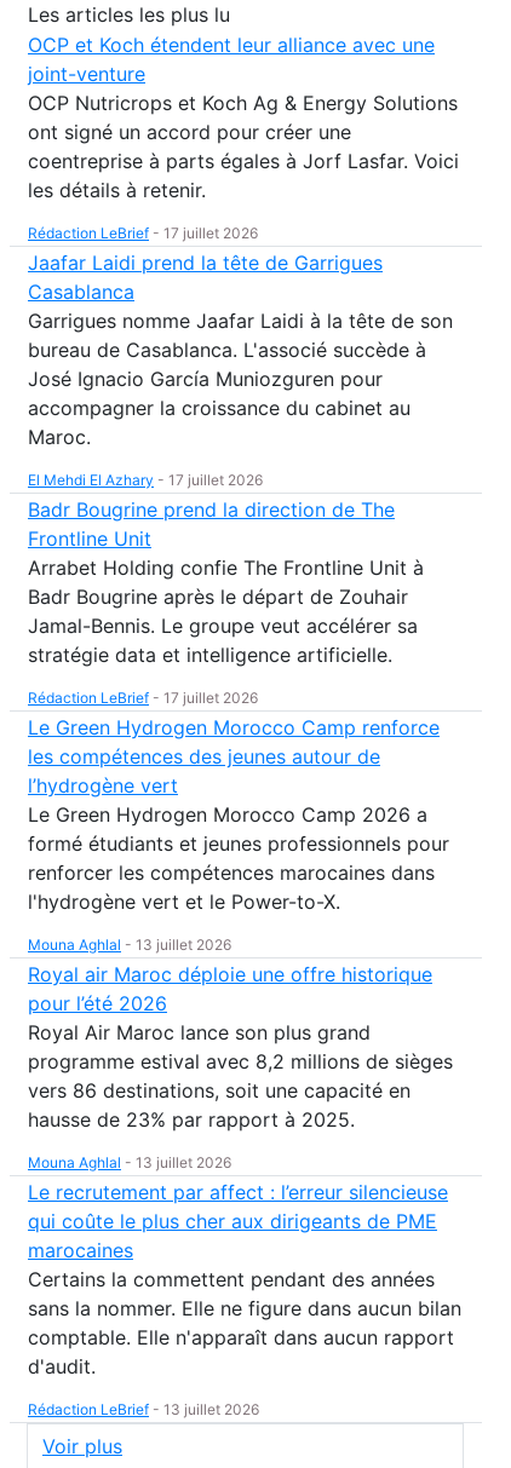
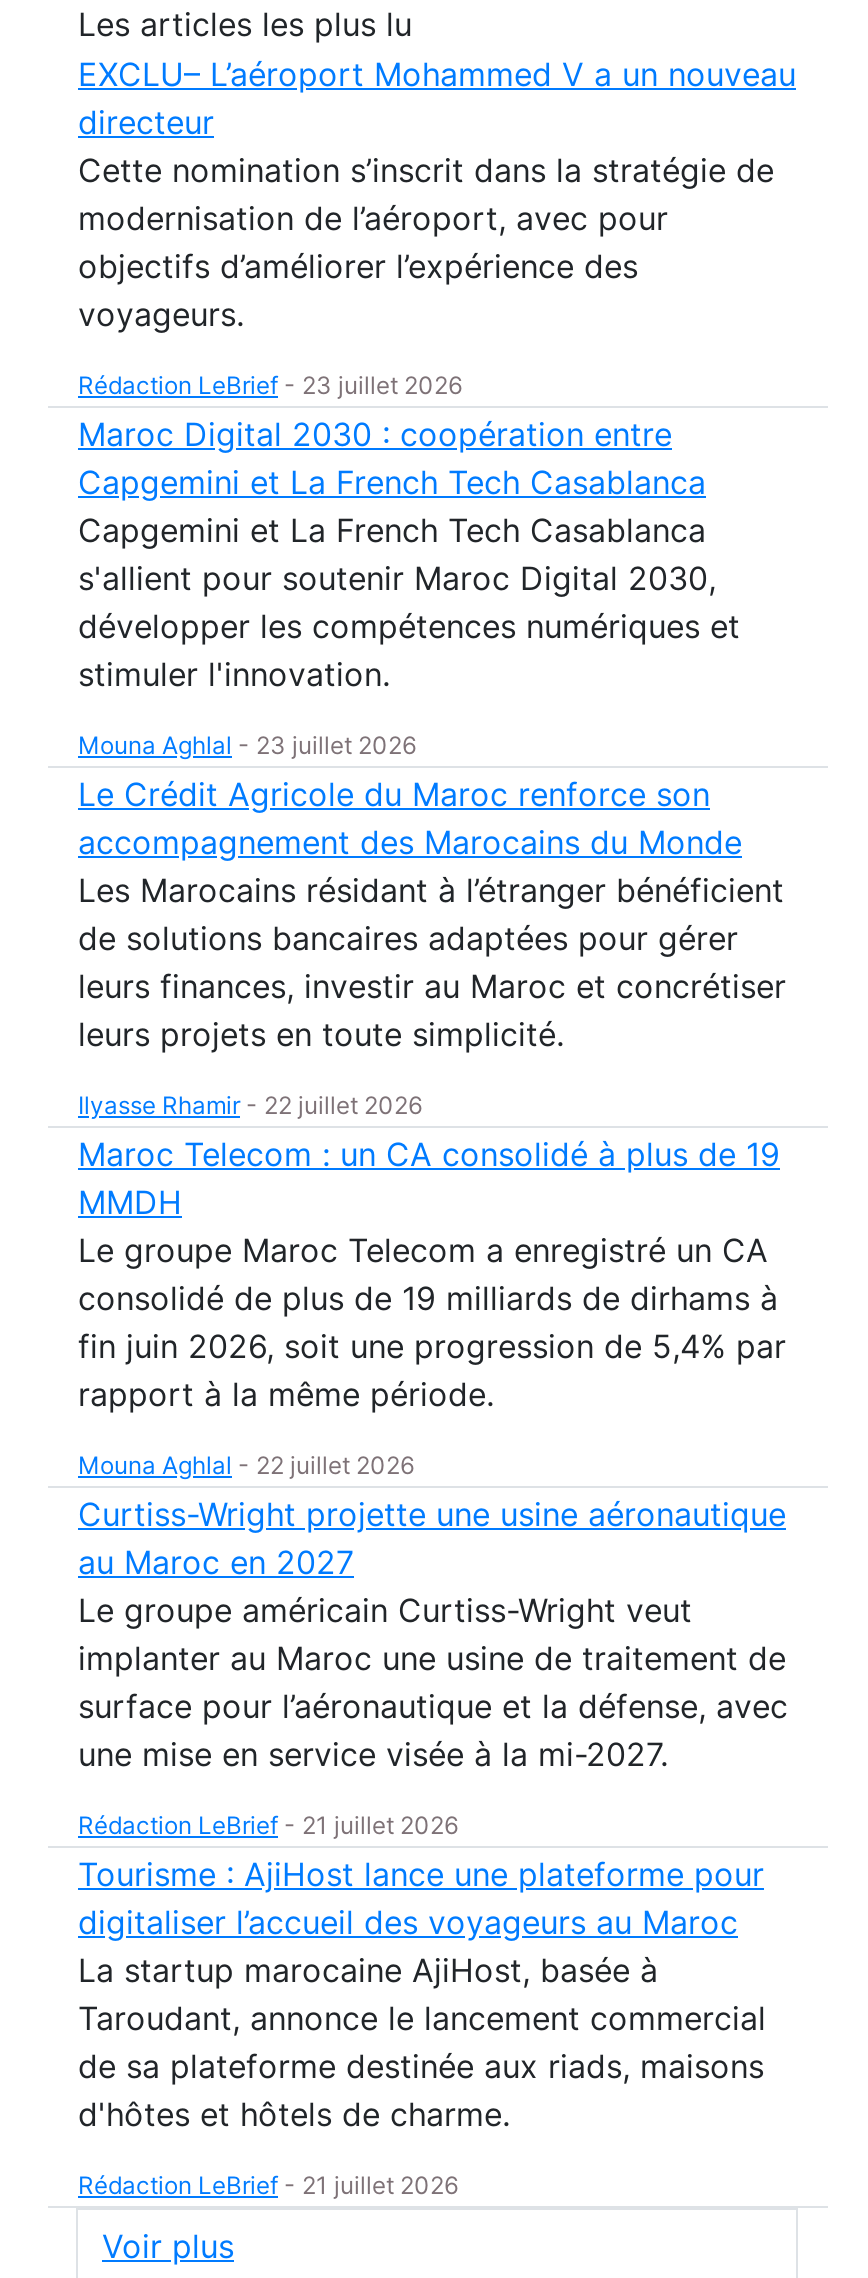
- OCP et Koch étendent leur alliance avec une
- joint-venture
- OCP Nutricrops et Koch Ag & Energy Solutions
- ont signé un accord pour créer une
- coentreprise à parts égales à Jorf Lasfar. Voici
- les détails à retenir.
+ EXCLU– L’aéroport Mohammed V a un nouveau
+ directeur
+ Cette nomination s’inscrit dans la stratégie de
+ modernisation de l’aéroport, avec pour
+ objectifs d’améliorer l’expérience des
+ voyageurs.

- Rédaction LeBrief - 17 juillet 2026
- Jaafar Laidi prend la tête de Garrigues
- Casablanca
- Garrigues nomme Jaafar Laidi à la tête de son
- bureau de Casablanca. L'associé succède à
- José Ignacio García Muniozguren pour
- accompagner la croissance du cabinet au
- Maroc.
+ Rédaction LeBrief - 23 juillet 2026
+ Maroc Digital 2030 : coopération entre
+ Capgemini et La French Tech Casablanca
+ Capgemini et La French Tech Casablanca
+ s'allient pour soutenir Maroc Digital 2030,
+ développer les compétences numériques et
+ stimuler l'innovation.

- El Mehdi El Azhary - 17 juillet 2026
- Badr Bougrine prend la direction de The
- Frontline Unit
- Arrabet Holding confie The Frontline Unit à
- Badr Bougrine après le départ de Zouhair
- Jamal-Bennis. Le groupe veut accélérer sa
- stratégie data et intelligence artificielle.
+ Mouna Aghlal - 23 juillet 2026
+ Le Crédit Agricole du Maroc renforce son
+ accompagnement des Marocains du Monde
+ Les Marocains résidant à l’étranger bénéficient
+ de solutions bancaires adaptées pour gérer
+ leurs finances, investir au Maroc et concrétiser
+ leurs projets en toute simplicité.

- Rédaction LeBrief - 17 juillet 2026
- Le Green Hydrogen Morocco Camp renforce
- les compétences des jeunes autour de
- l’hydrogène vert
- Le Green Hydrogen Morocco Camp 2026 a
- formé étudiants et jeunes professionnels pour
- renforcer les compétences marocaines dans
- l'hydrogène vert et le Power-to-X.
+ Ilyasse Rhamir - 22 juillet 2026
+ Maroc Telecom : un CA consolidé à plus de 19
+ MMDH
+ Le groupe Maroc Telecom a enregistré un CA
+ consolidé de plus de 19 milliards de dirhams à
+ fin juin 2026, soit une progression de 5,4% par
+ rapport à la même période.

- Mouna Aghlal - 13 juillet 2026
- Royal air Maroc déploie une offre historique
- pour l’été 2026
- Royal Air Maroc lance son plus grand
- programme estival avec 8,2 millions de sièges
- vers 86 destinations, soit une capacité en
- hausse de 23% par rapport à 2025.
+ Mouna Aghlal - 22 juillet 2026
+ Curtiss-Wright projette une usine aéronautique
+ au Maroc en 2027
+ Le groupe américain Curtiss-Wright veut
+ implanter au Maroc une usine de traitement de
+ surface pour l’aéronautique et la défense, avec
+ une mise en service visée à la mi-2027.

- Mouna Aghlal - 13 juillet 2026
- Le recrutement par affect : l’erreur silencieuse
- qui coûte le plus cher aux dirigeants de PME
- marocaines
- Certains la commettent pendant des années
- sans la nommer. Elle ne figure dans aucun bilan
- comptable. Elle n'apparaît dans aucun rapport
- d'audit.
+ Rédaction LeBrief - 21 juillet 2026
+ Tourisme : AjiHost lance une plateforme pour
+ digitaliser l’accueil des voyageurs au Maroc
+ La startup marocaine AjiHost, basée à
+ Taroudant, annonce le lancement commercial
+ de sa plateforme destinée aux riads, maisons
+ d'hôtes et hôtels de charme.

- Rédaction LeBrief - 13 juillet 2026
+ Rédaction LeBrief - 21 juillet 2026
